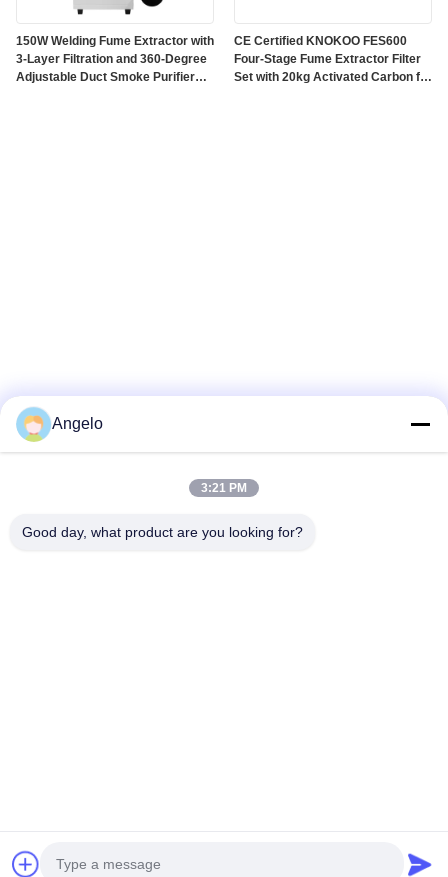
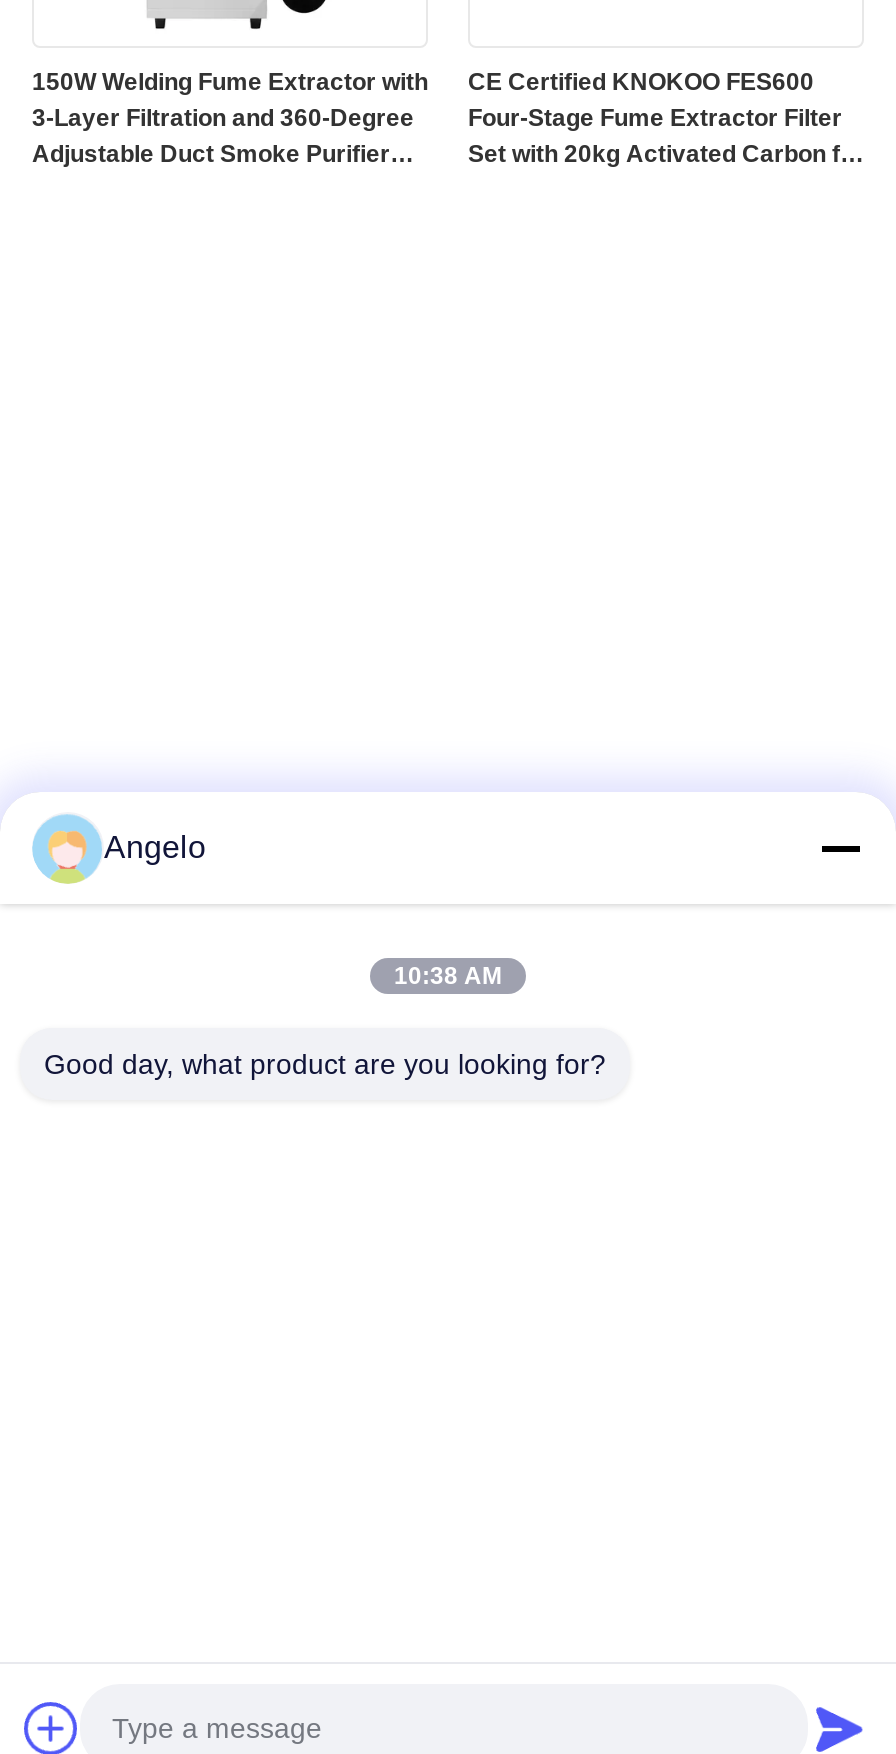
- 3:21 PM
+ 10:38 AM
